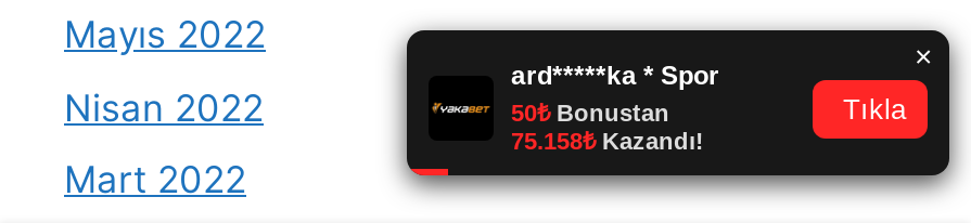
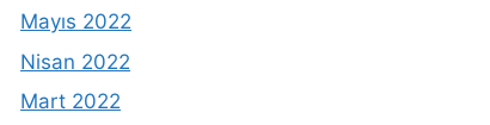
- [image]
